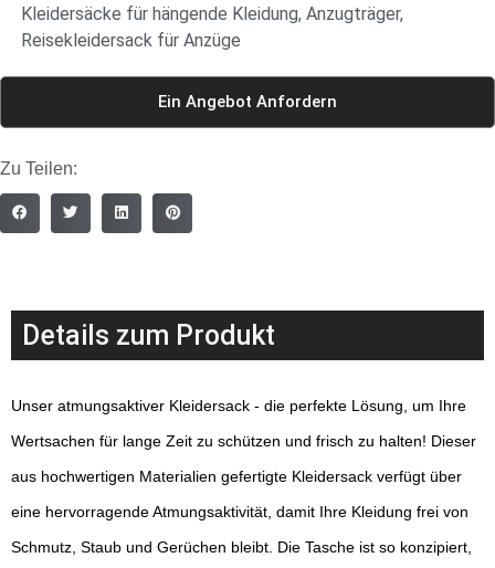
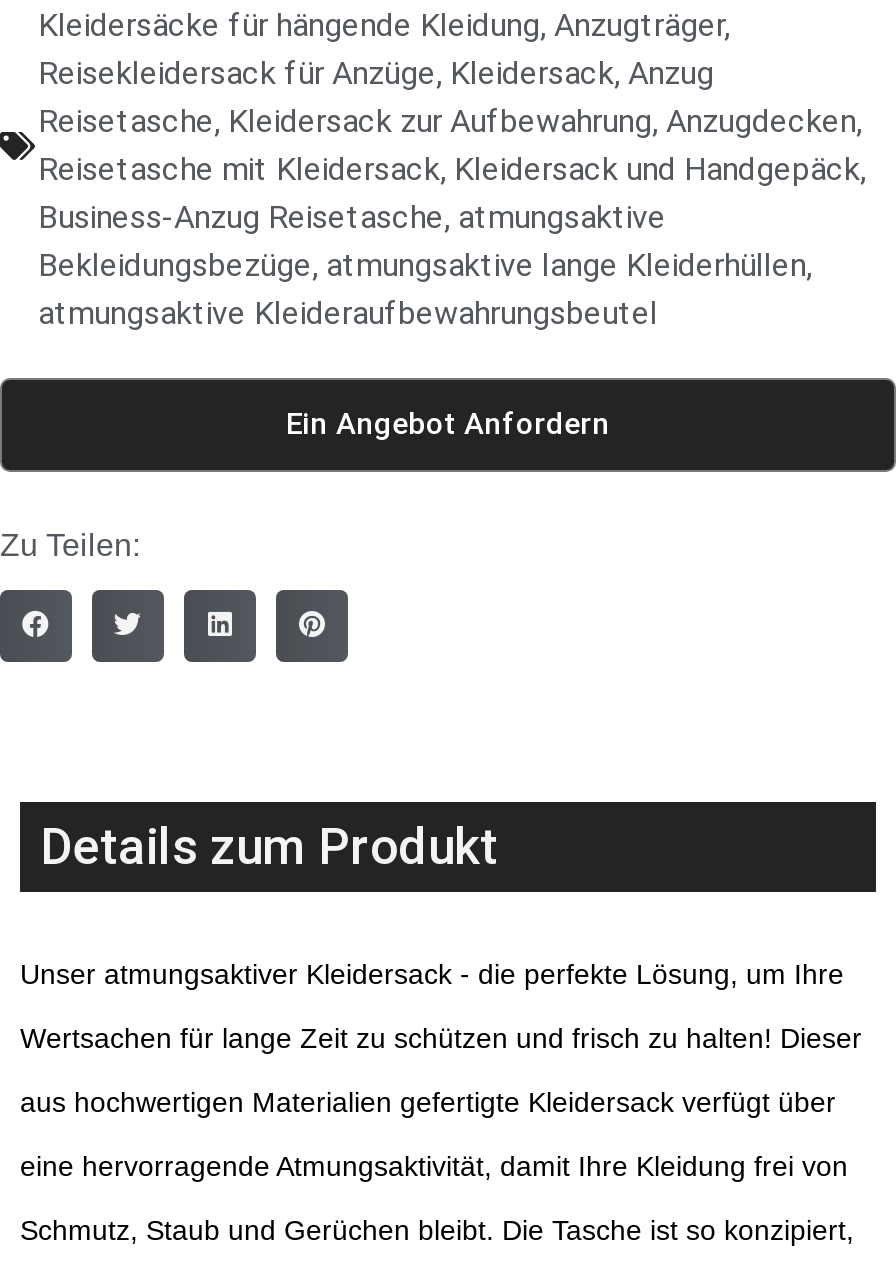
- Reisekleidersack für Anzüge
+ Reisekleidersack für Anzüge, Kleidersack, Anzug
+ Reisetasche, Kleidersack zur Aufbewahrung, Anzugdecken,
+ Reisetasche mit Kleidersack, Kleidersack und Handgepäck,
+ Business-Anzug Reisetasche, atmungsaktive
+ Bekleidungsbezüge, atmungsaktive lange Kleiderhüllen,
+ atmungsaktive Kleideraufbewahrungsbeutel
